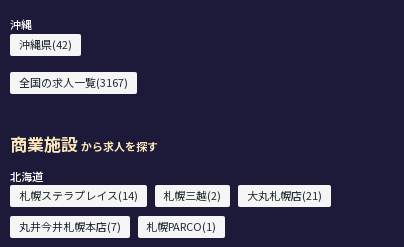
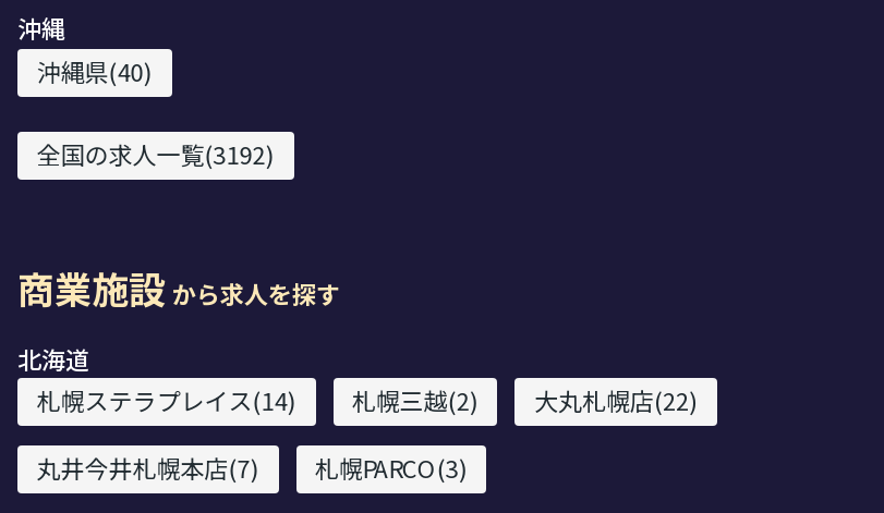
- 沖縄県(42)
+ 沖縄県(40)

- 全国の求人一覧(3167)
+ 全国の求人一覧(3192)

- 札幌ステラプレイス(14) 札幌三越(2) 大丸札幌店(21)
+ 札幌ステラプレイス(14) 札幌三越(2) 大丸札幌店(22)

- 丸井今井札幌本店(7) 札幌PARCO(1)
+ 丸井今井札幌本店(7) 札幌PARCO(3)
